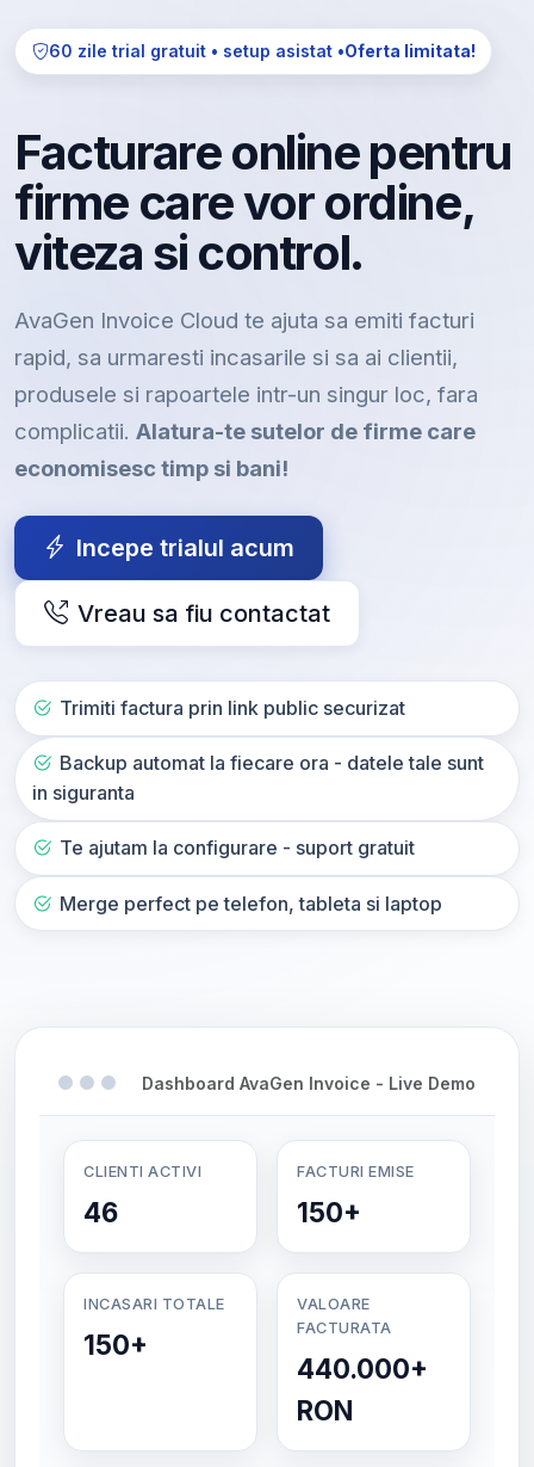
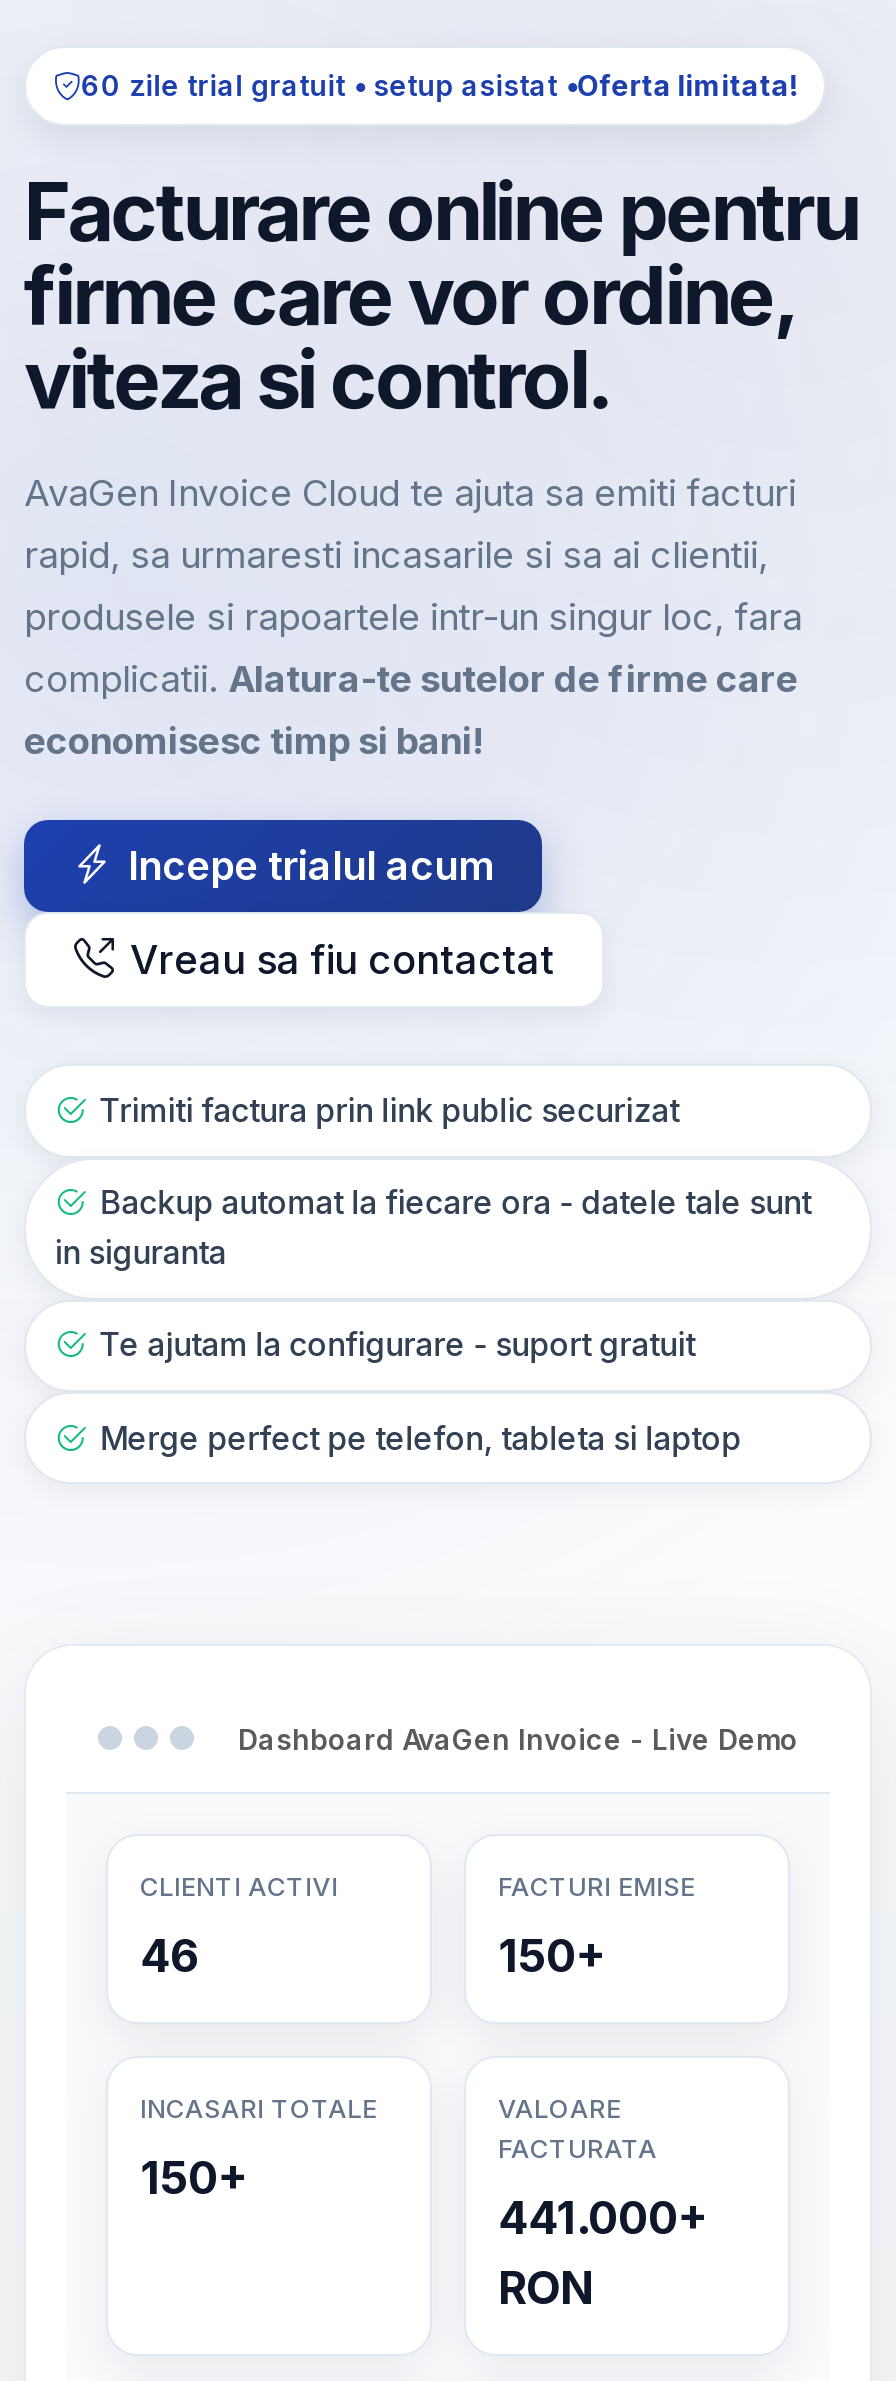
- 440.000+
+ 441.000+
